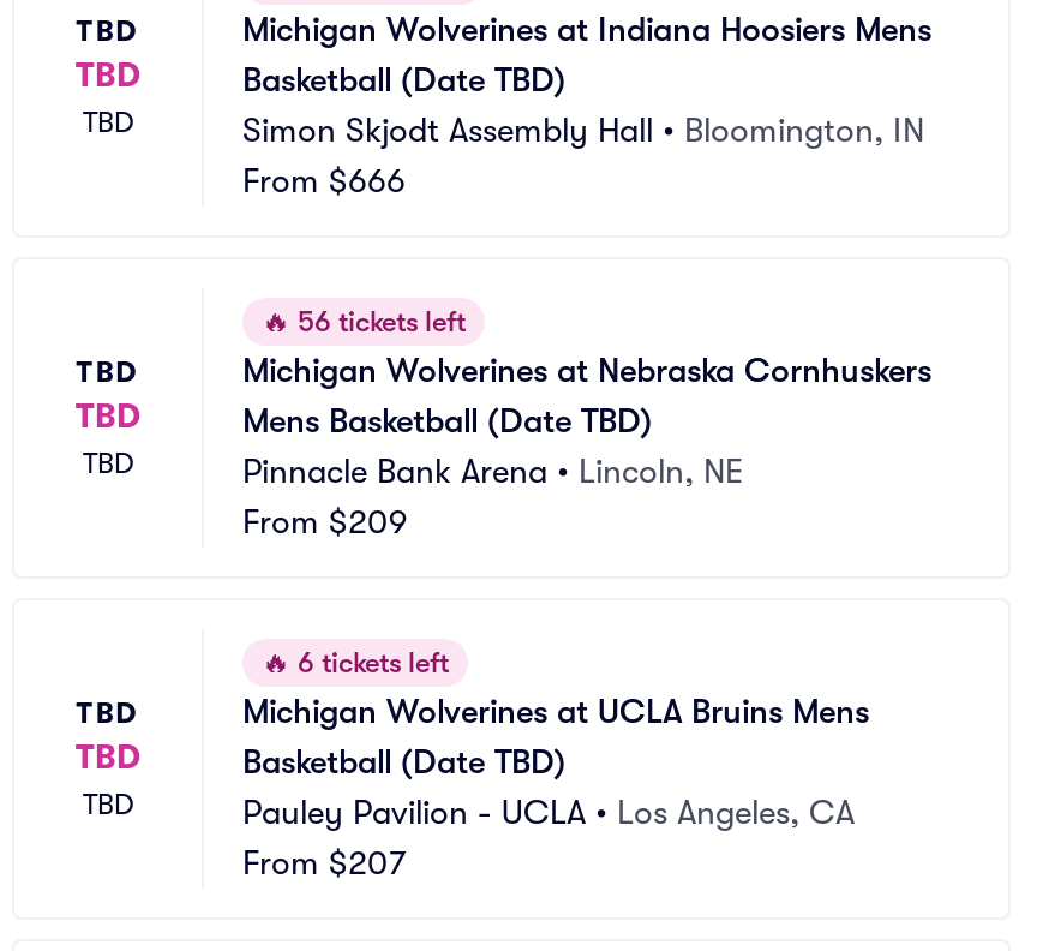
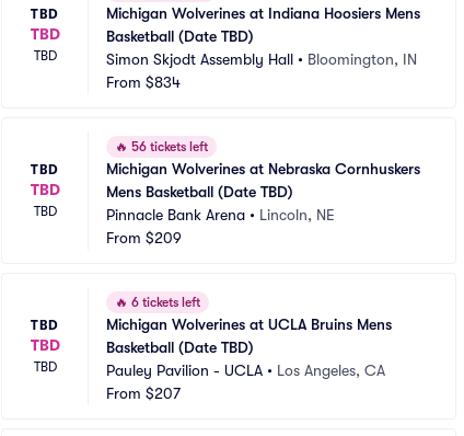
- From $666
+ From $834
